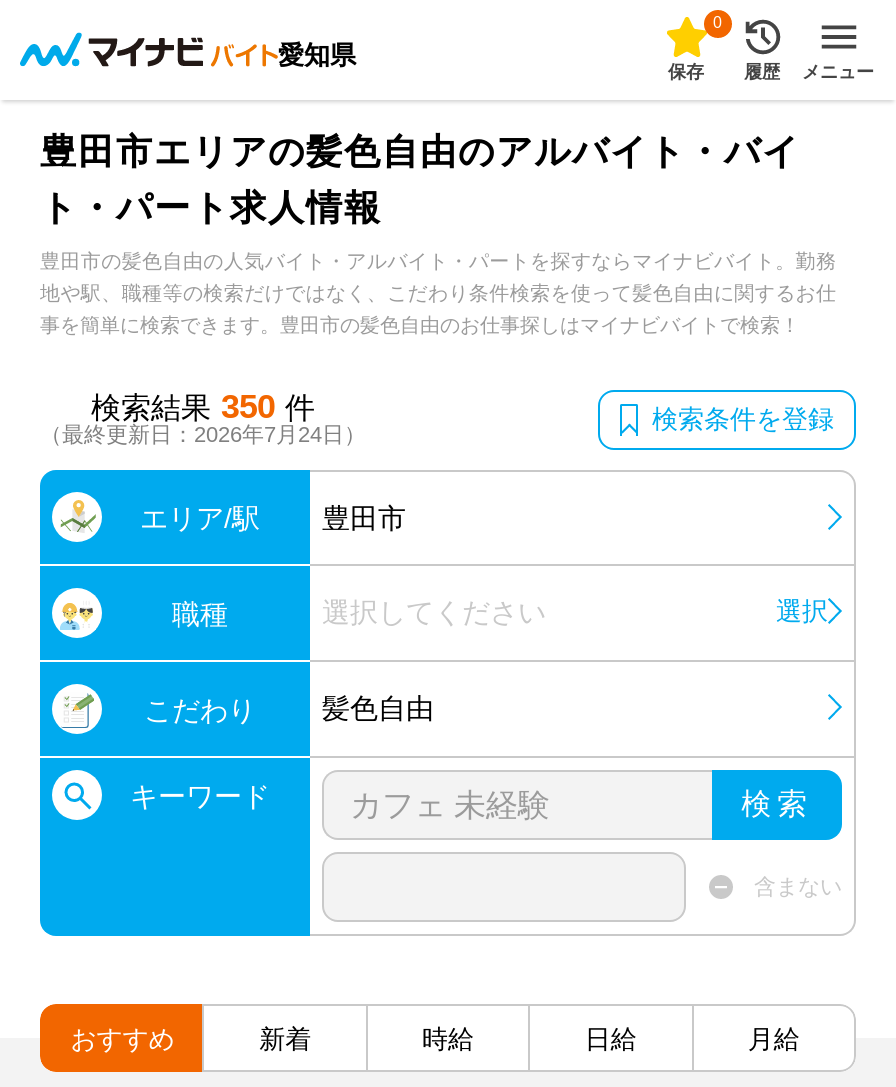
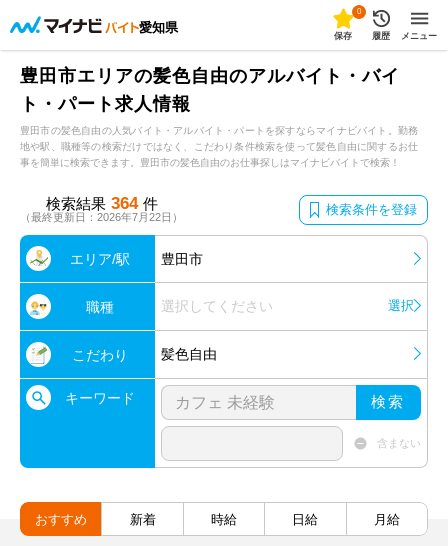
- 検索結果 350 件
+ 検索結果 364 件

- （最終更新日：2026年7月24日）
+ （最終更新日：2026年7月22日）
